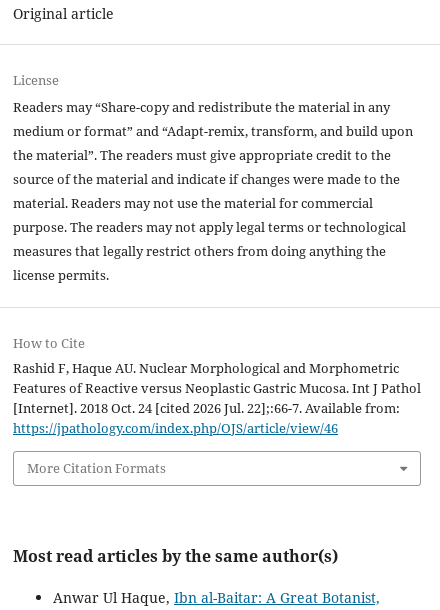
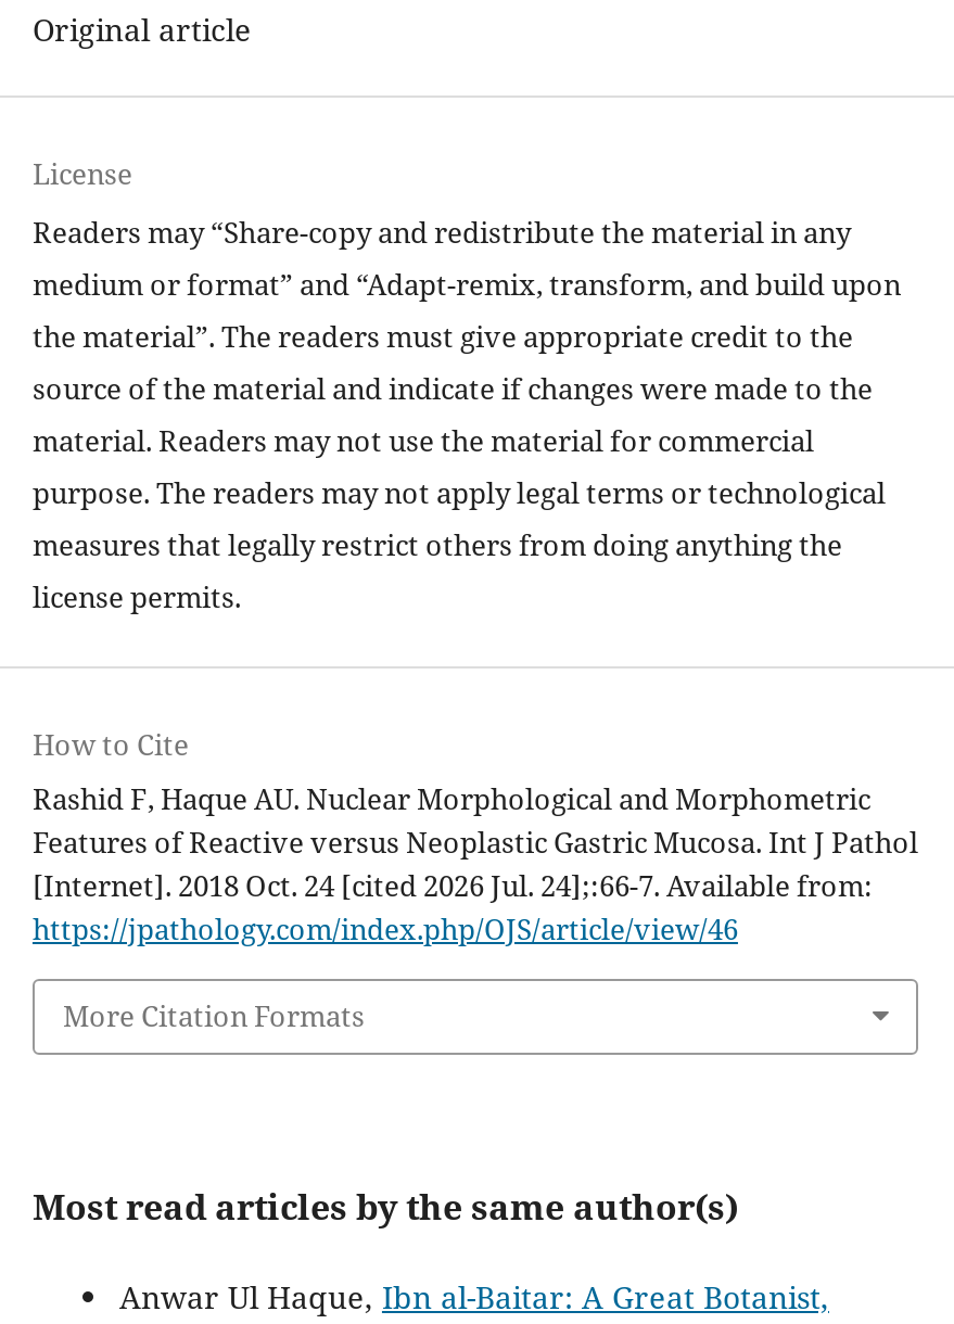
- [Internet]. 2018 Oct. 24 [cited 2026 Jul. 22];:66-7. Available from:
+ [Internet]. 2018 Oct. 24 [cited 2026 Jul. 24];:66-7. Available from:
